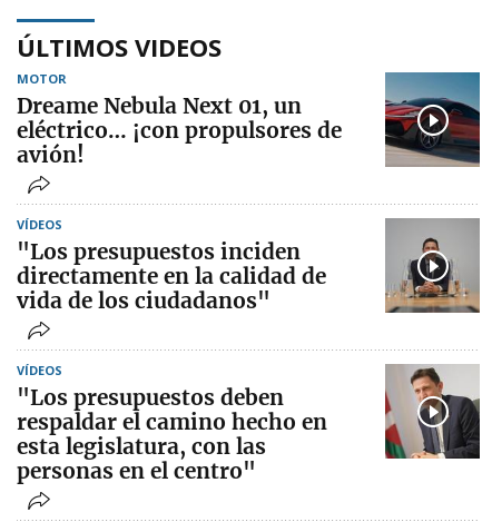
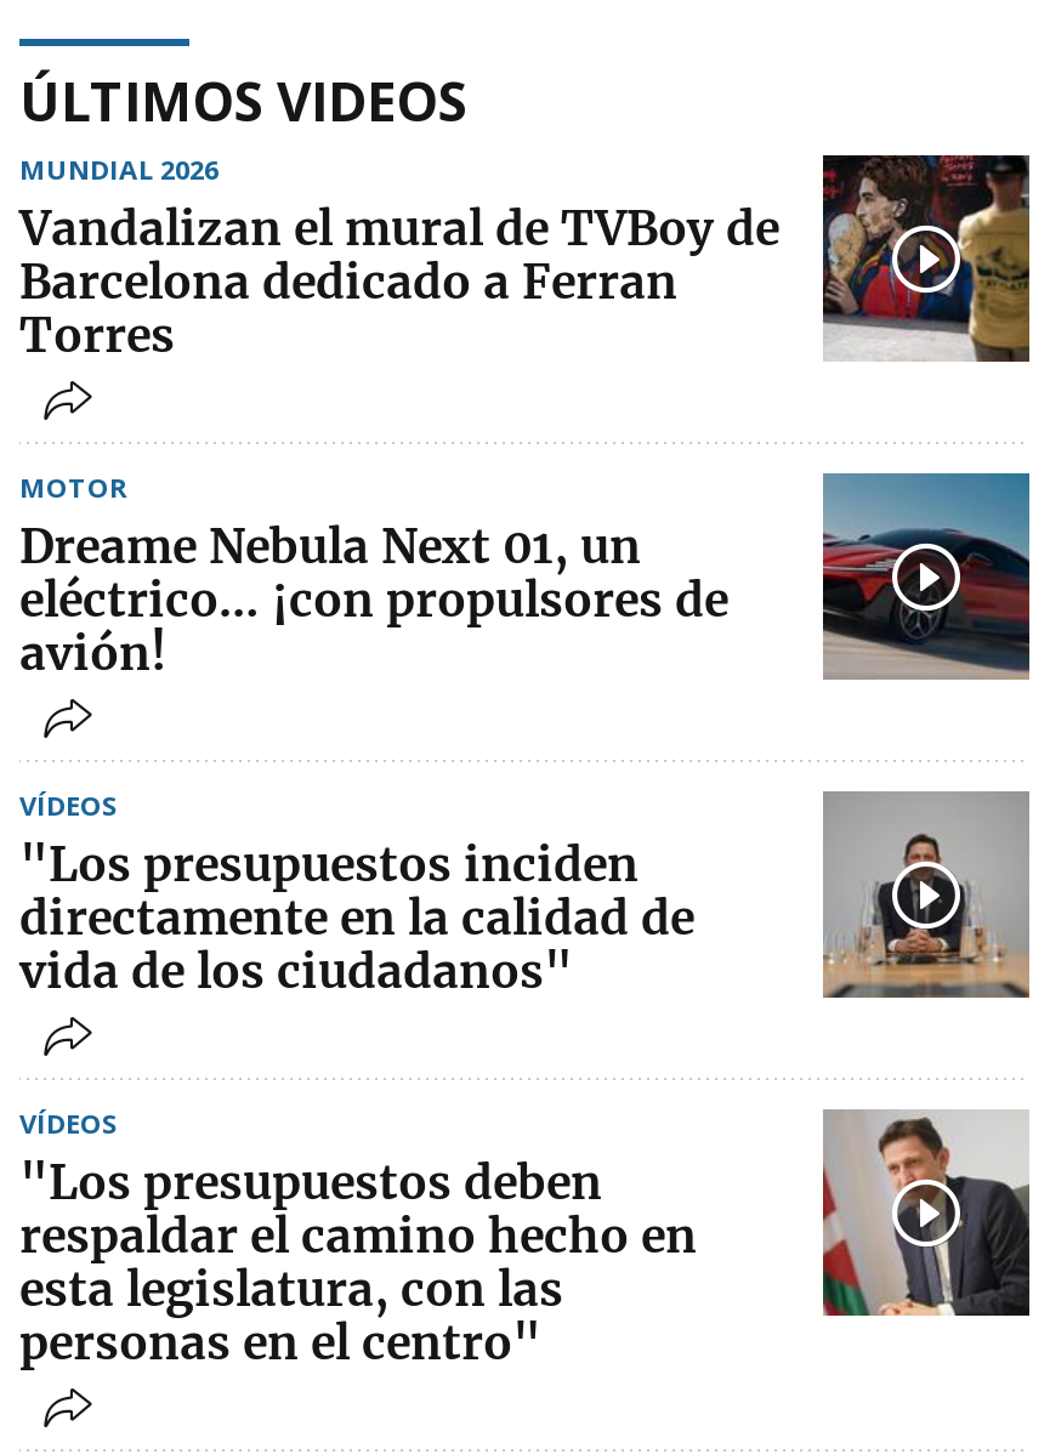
+ [image]
+ MUNDIAL 2026
+ Vandalizan el mural de TVBoy de
+ Barcelona dedicado a Ferran
+ Torres
